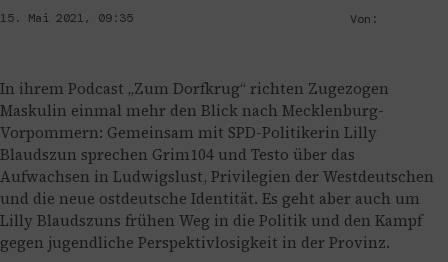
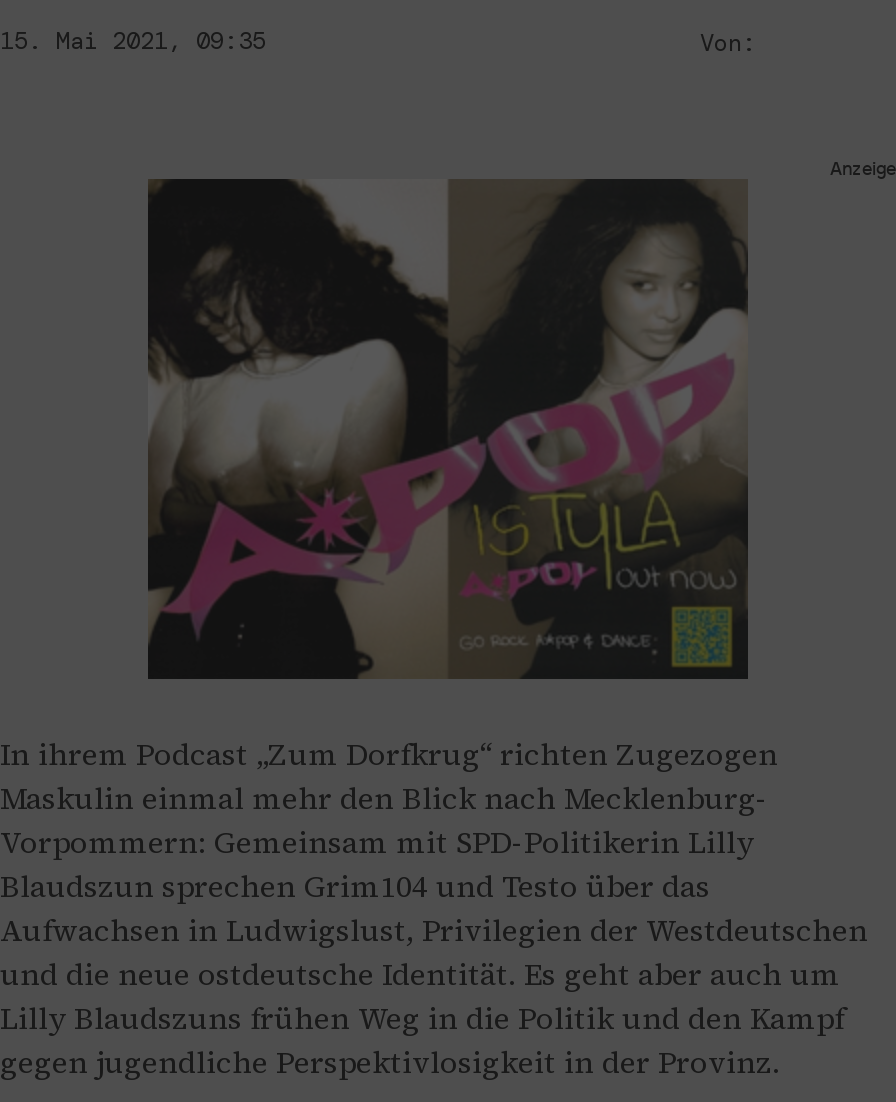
+ [image]
+ Anzeige
